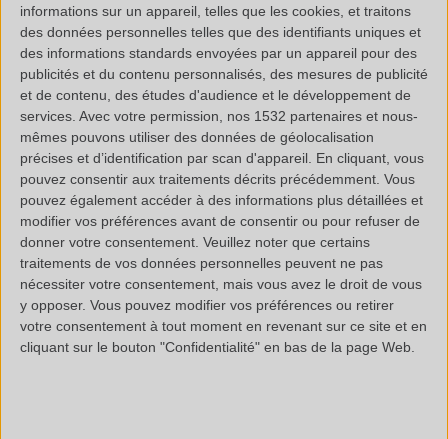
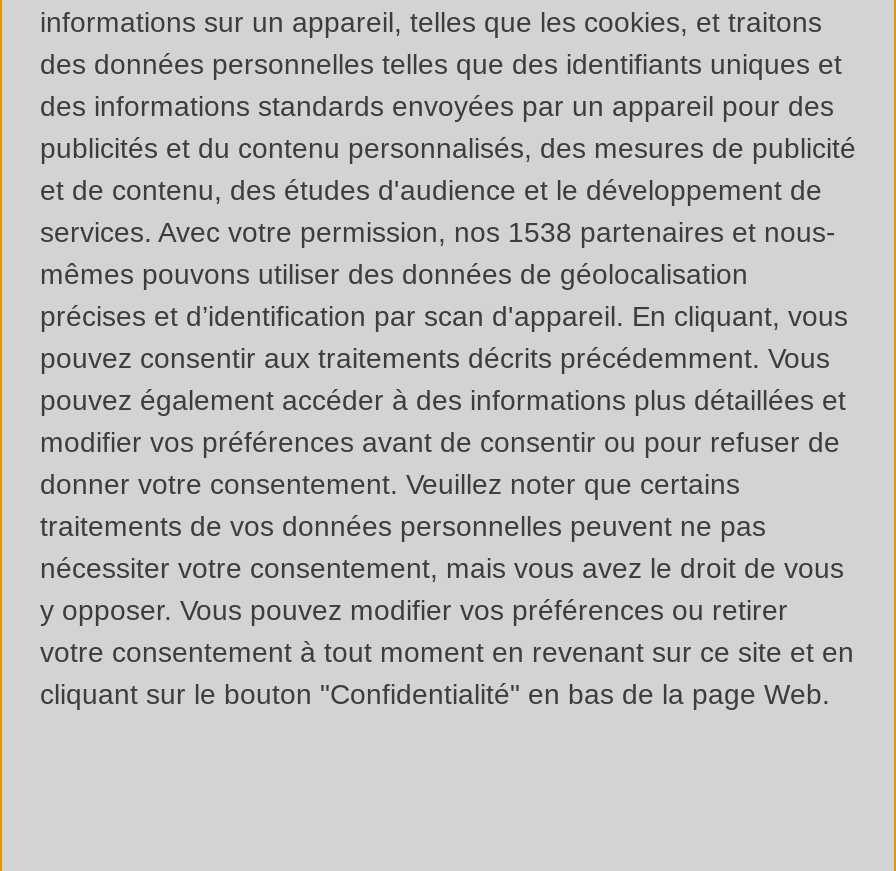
- services. Avec votre permission, nos 1532 partenaires et nous-
+ services. Avec votre permission, nos 1538 partenaires et nous-
